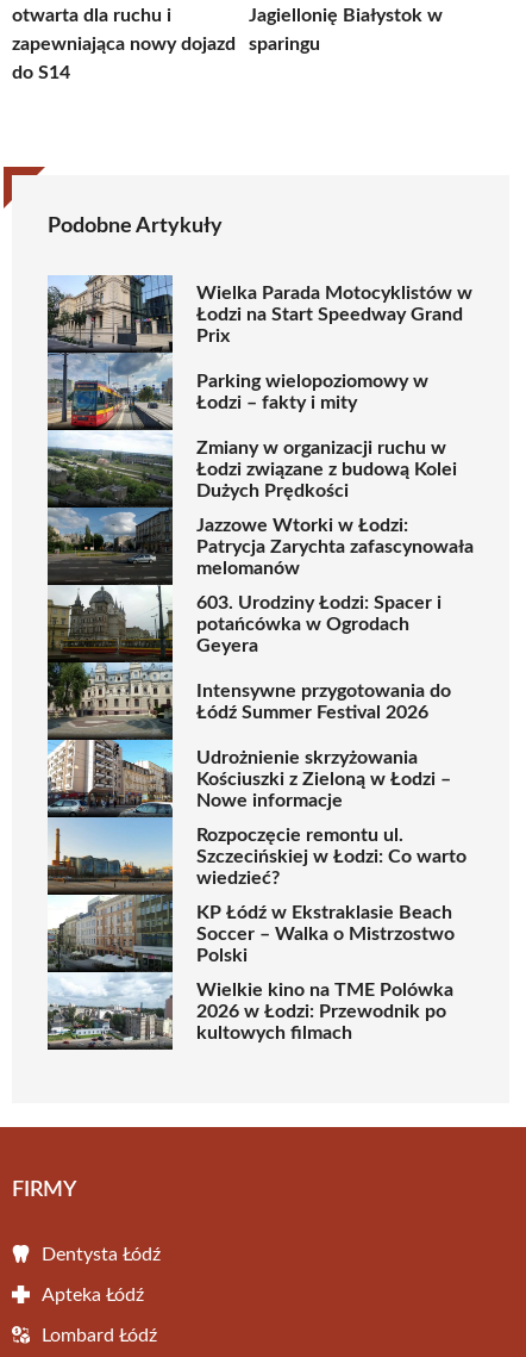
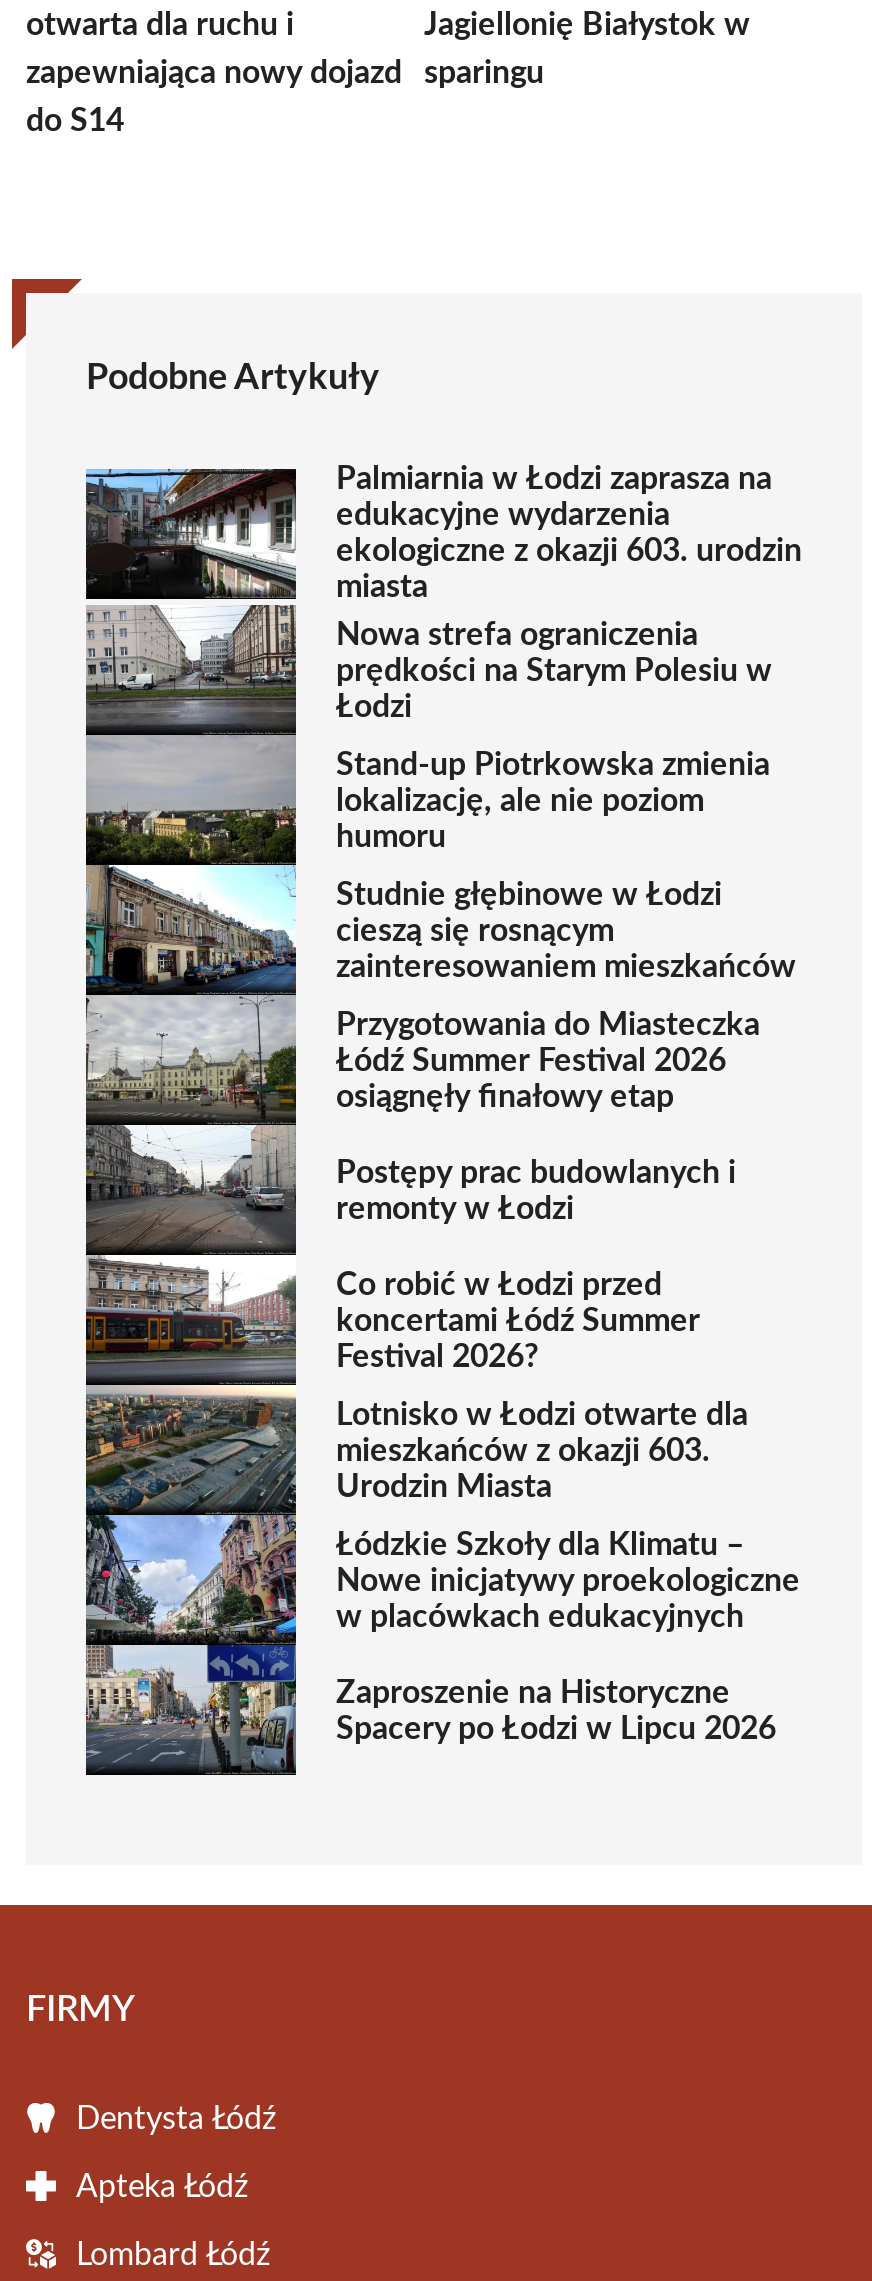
- [image]
- Wielka Parada Motocyklistów w
- Łodzi na Start Speedway Grand
- Prix
- Parking wielopoziomowy w
- Łodzi – fakty i mity
- Zmiany w organizacji ruchu w
- Łodzi związane z budową Kolei
- Dużych Prędkości
- Jazzowe Wtorki w Łodzi:
- Patrycja Zarychta zafascynowała
- melomanów
- 603. Urodziny Łodzi: Spacer i
- potańcówka w Ogrodach
- Geyera
- Intensywne przygotowania do
+ [image]
+ Palmiarnia w Łodzi zaprasza na
+ edukacyjne wydarzenia
+ ekologiczne z okazji 603. urodzin
+ miasta
+ Nowa strefa ograniczenia
+ prędkości na Starym Polesiu w
+ Łodzi
+ Stand-up Piotrkowska zmienia
+ lokalizację, ale nie poziom
+ humoru
+ Studnie głębinowe w Łodzi
+ cieszą się rosnącym
+ zainteresowaniem mieszkańców
+ Przygotowania do Miasteczka

moved up: Łódź Summer Festival 2026

- Udrożnienie skrzyżowania
- Kościuszki z Zieloną w Łodzi –
- Nowe informacje
- Rozpoczęcie remontu ul.
- Szczecińskiej w Łodzi: Co warto
- wiedzieć?
- KP Łódź w Ekstraklasie Beach
- Soccer – Walka o Mistrzostwo
- Polski
- Wielkie kino na TME Polówka
- 2026 w Łodzi: Przewodnik po
- kultowych filmach
+ osiągnęły finałowy etap
+ Postępy prac budowlanych i
+ remonty w Łodzi
+ Co robić w Łodzi przed
+ koncertami Łódź Summer
+ Festival 2026?
+ Lotnisko w Łodzi otwarte dla
+ mieszkańców z okazji 603.
+ Urodzin Miasta
+ Łódzkie Szkoły dla Klimatu –
+ Nowe inicjatywy proekologiczne
+ w placówkach edukacyjnych
+ Zaproszenie na Historyczne
+ Spacery po Łodzi w Lipcu 2026
